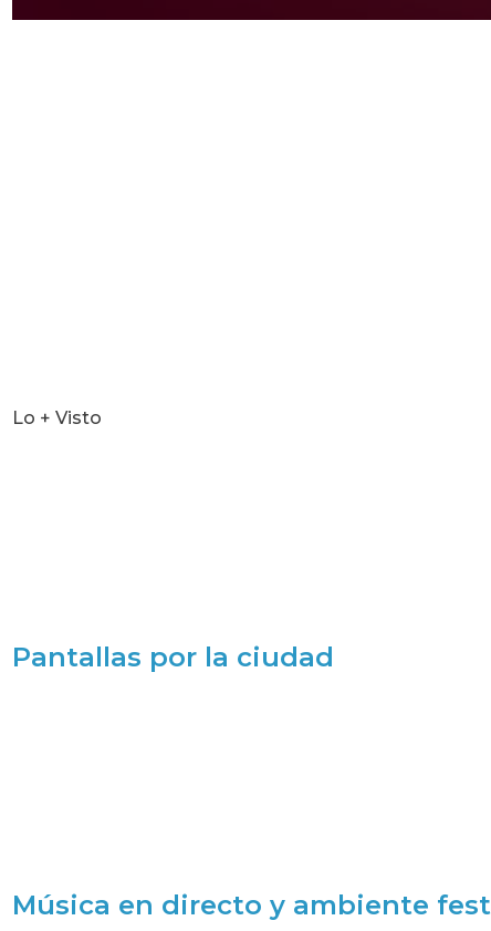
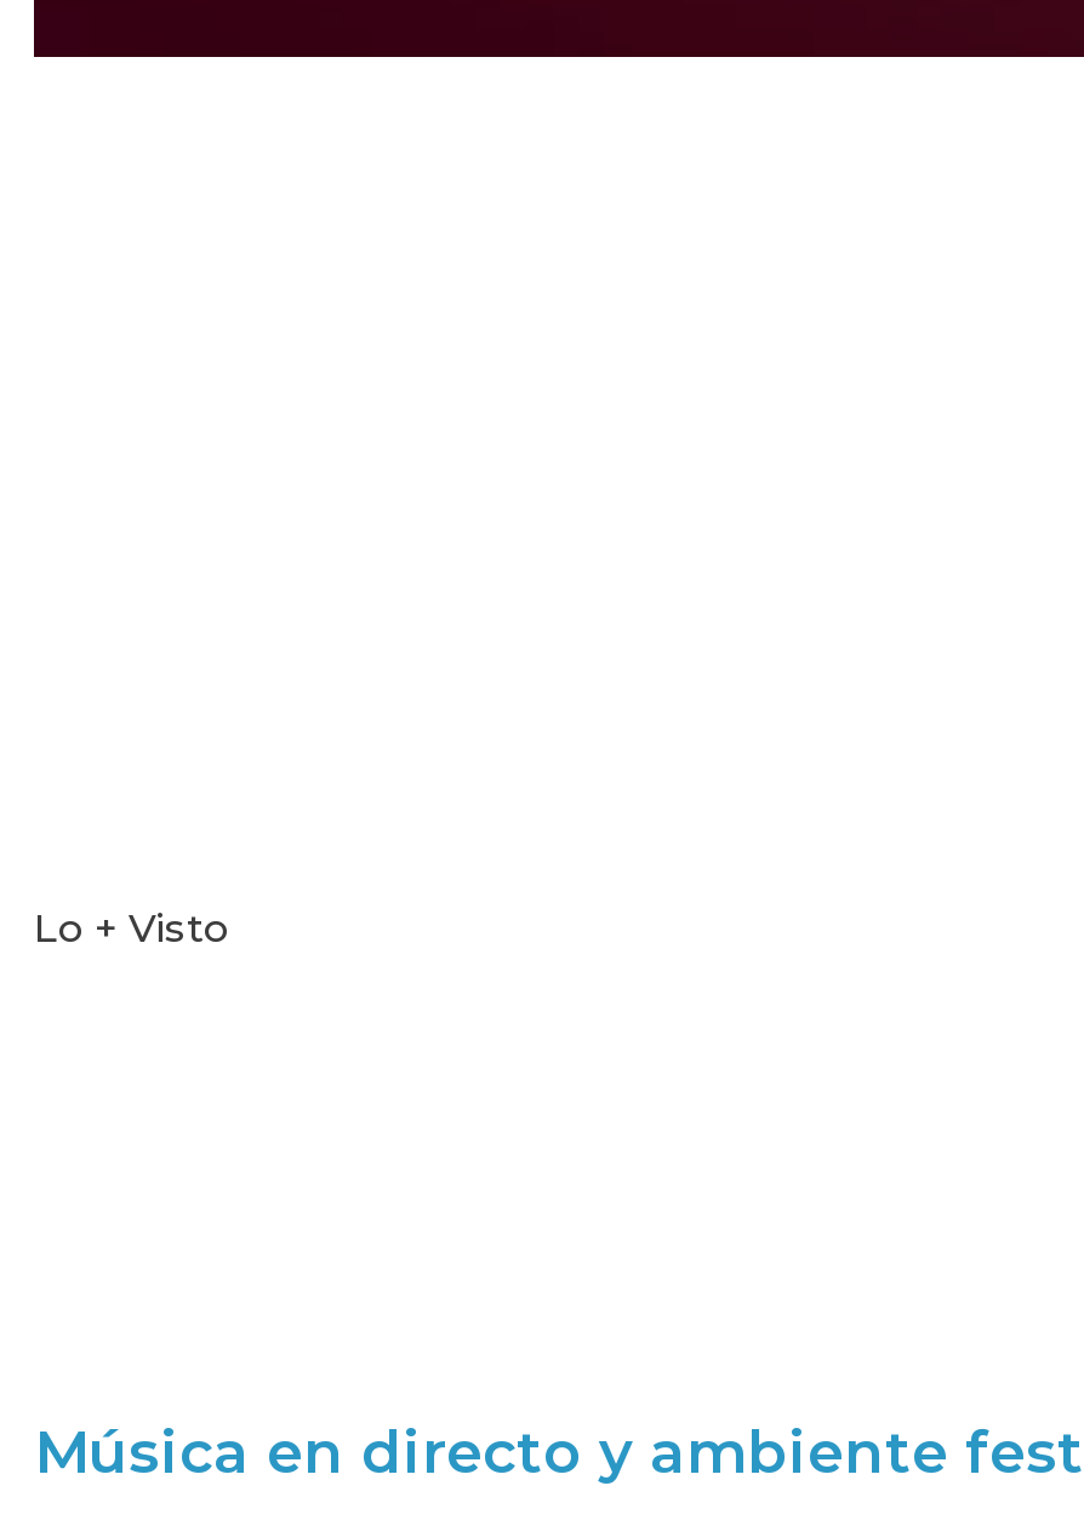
- Pantallas por la ciudad
